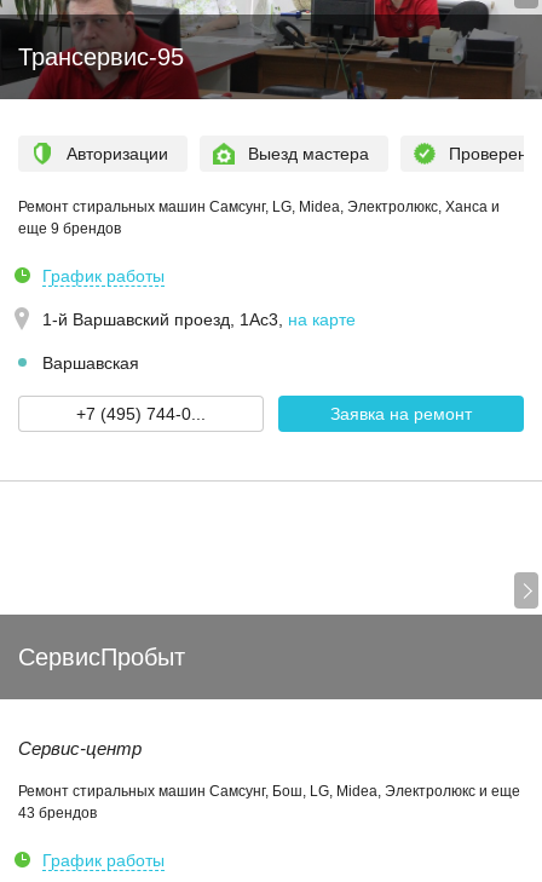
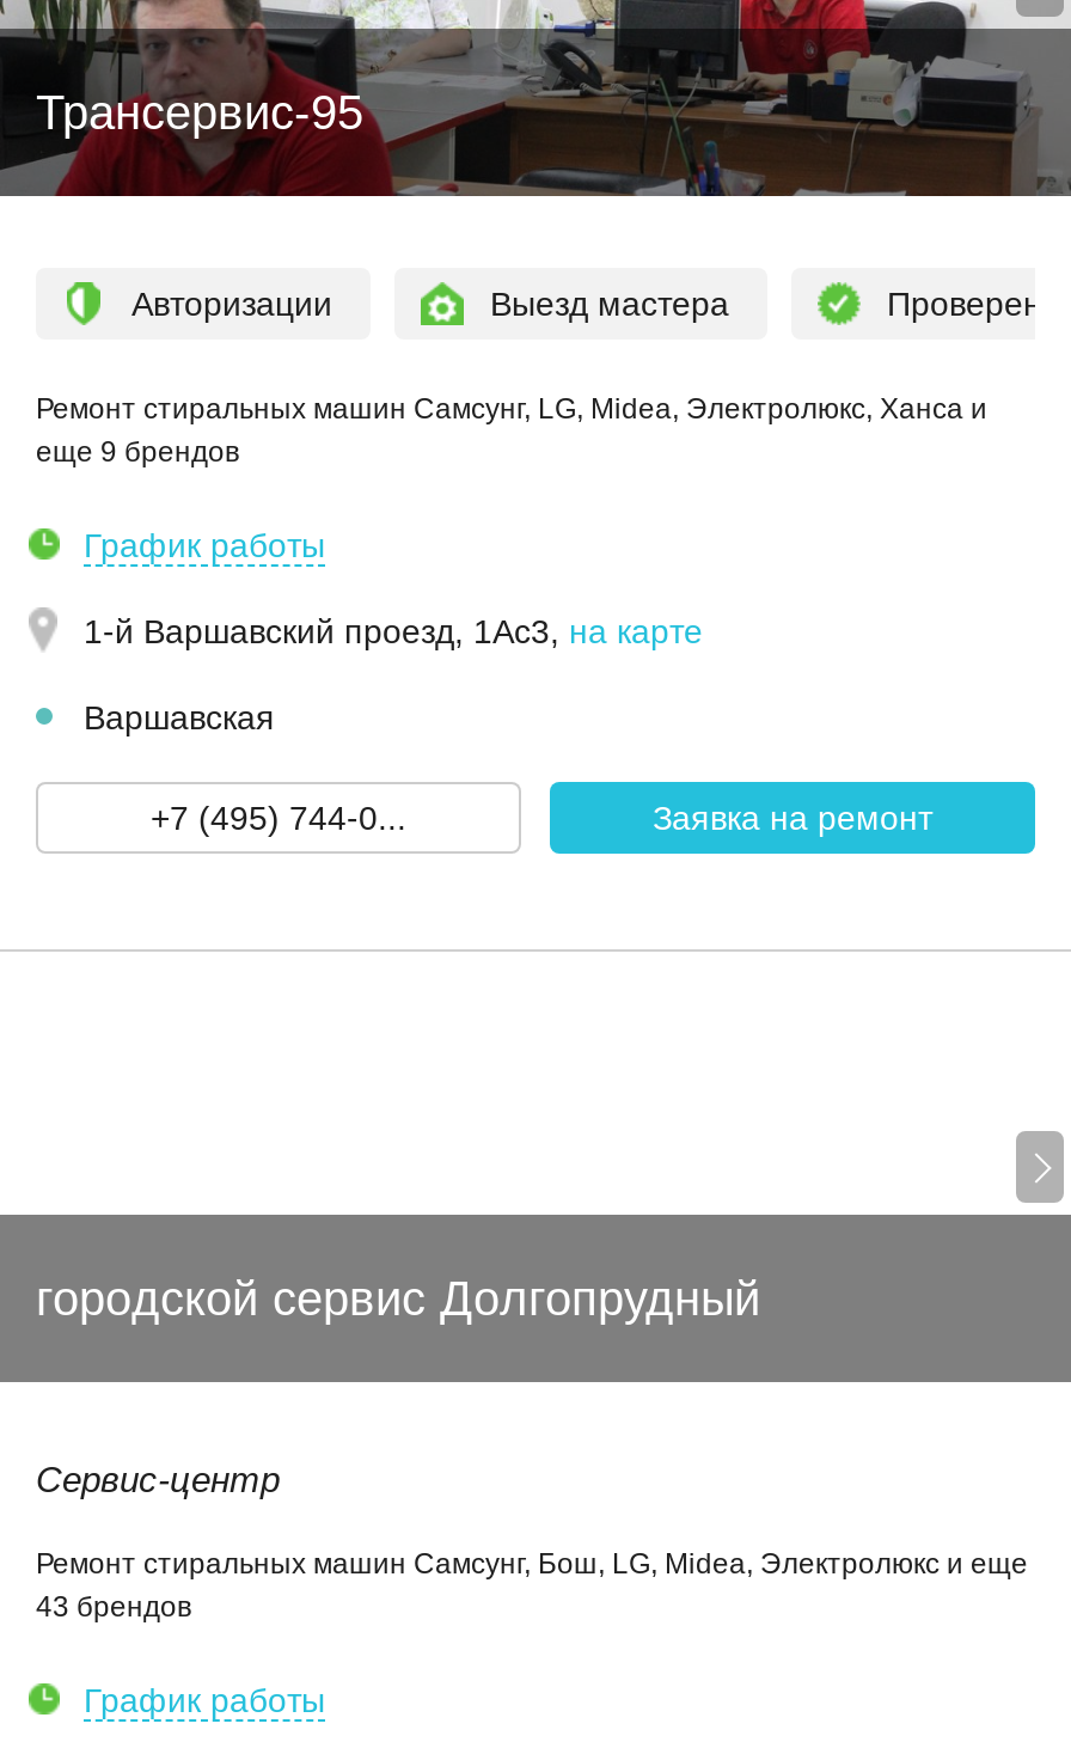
- СервисПробыт
+ городской сервис Долгопрудный
